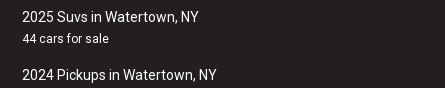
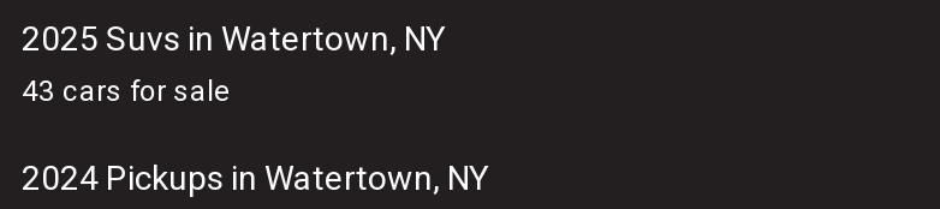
- 44 cars for sale
+ 43 cars for sale
